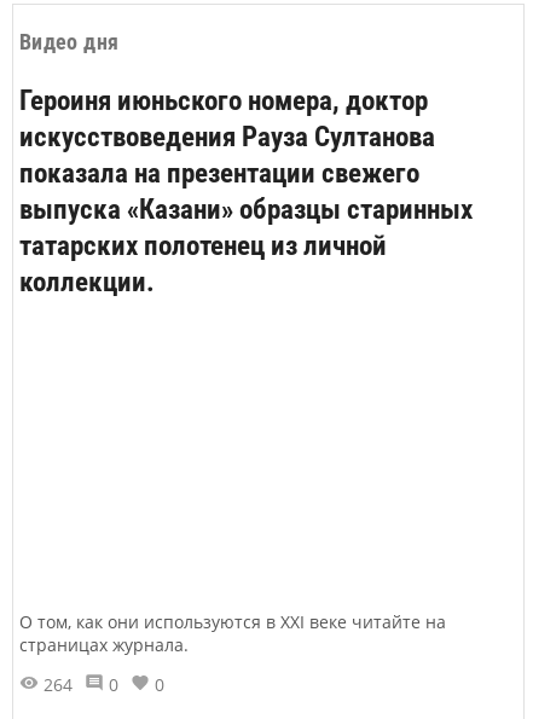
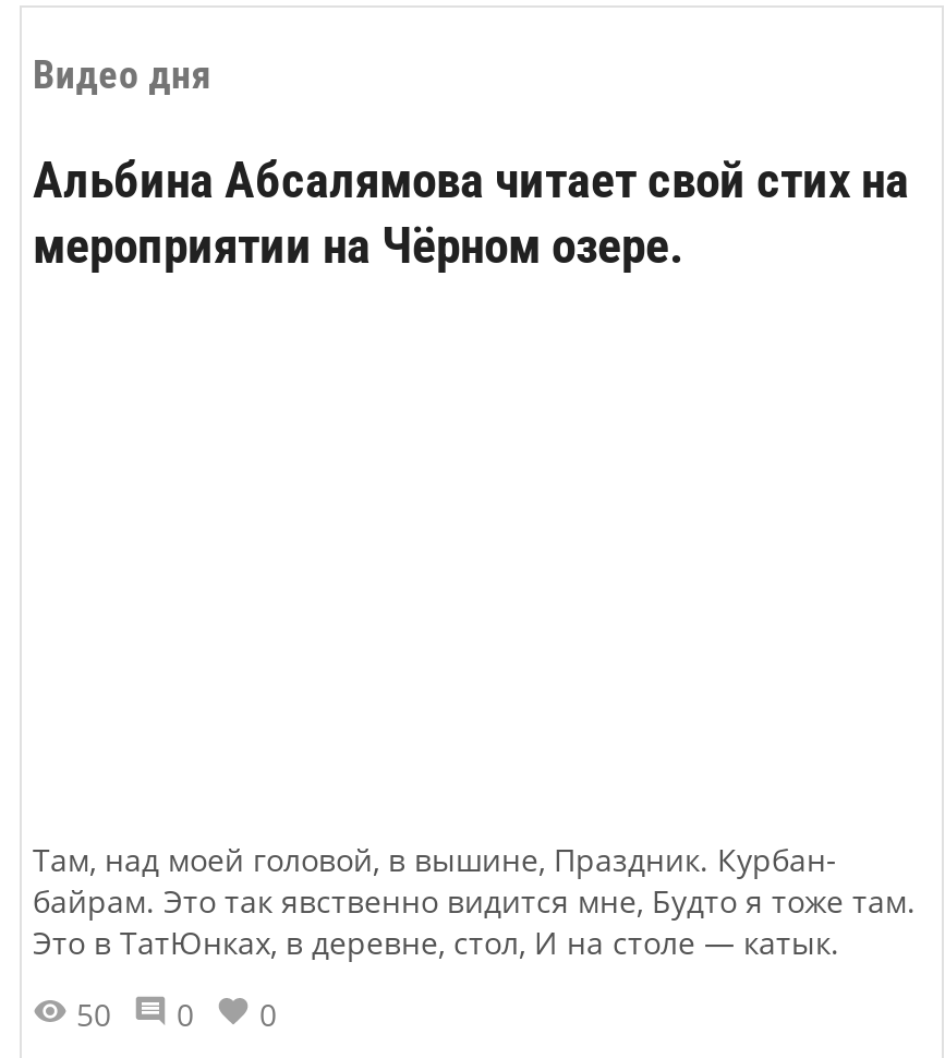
- Героиня июньского номера, доктор
- искусствоведения Рауза Султанова
- показала на презентации свежего
- выпуска «Казани» образцы старинных
- татарских полотенец из личной
- коллекции.
+ Альбина Абсалямова читает свой стих на
+ мероприятии на Чёрном озере.

- О том, как они используются в XXI веке читайте на
- страницах журнала.
+ Там, над моей головой, в вышине, Праздник. Курбан-
+ байрам. Это так явственно видится мне, Будто я тоже там.
+ Это в ТатЮнках, в деревне, стол, И на столе — катык.

- 264 0 0
+ 50 0 0
